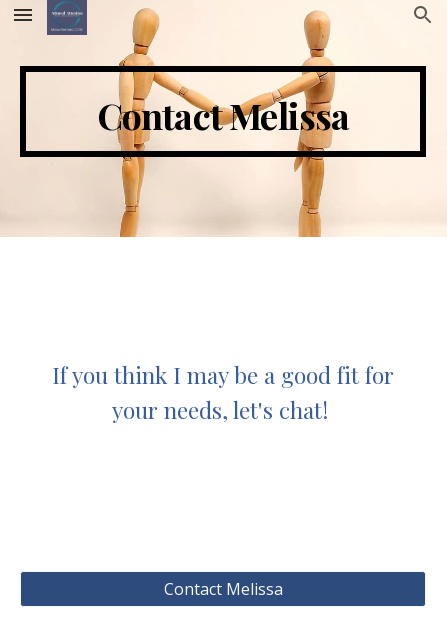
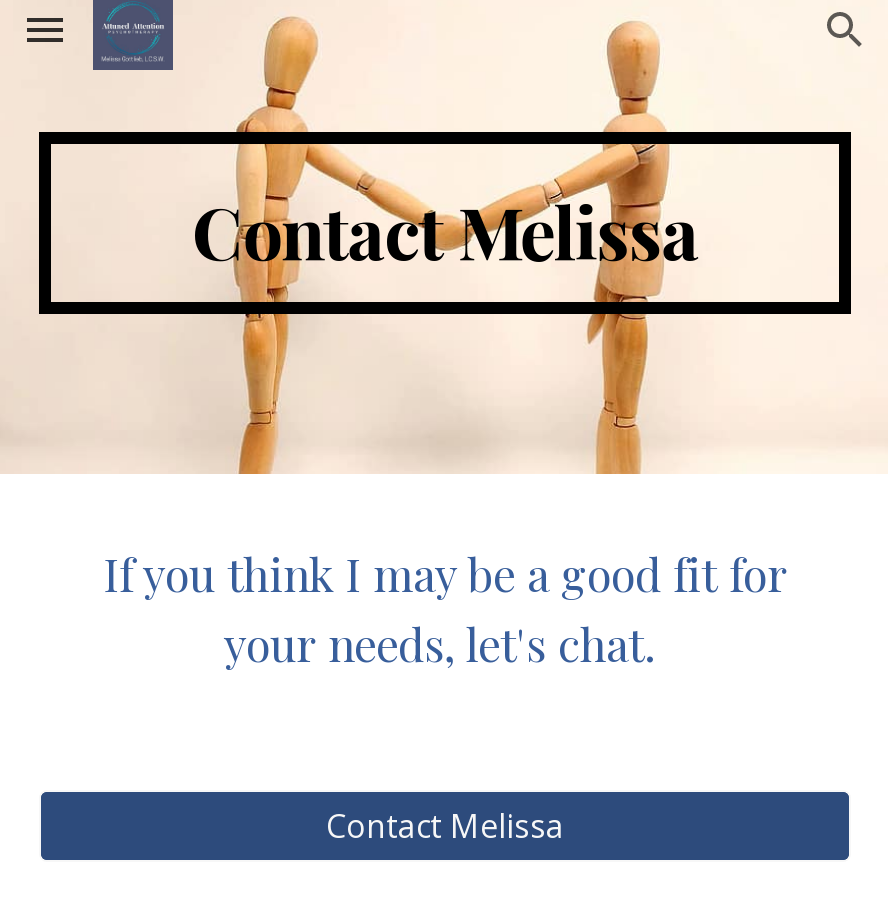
- your needs, let's chat!
+ your needs, let's chat.
